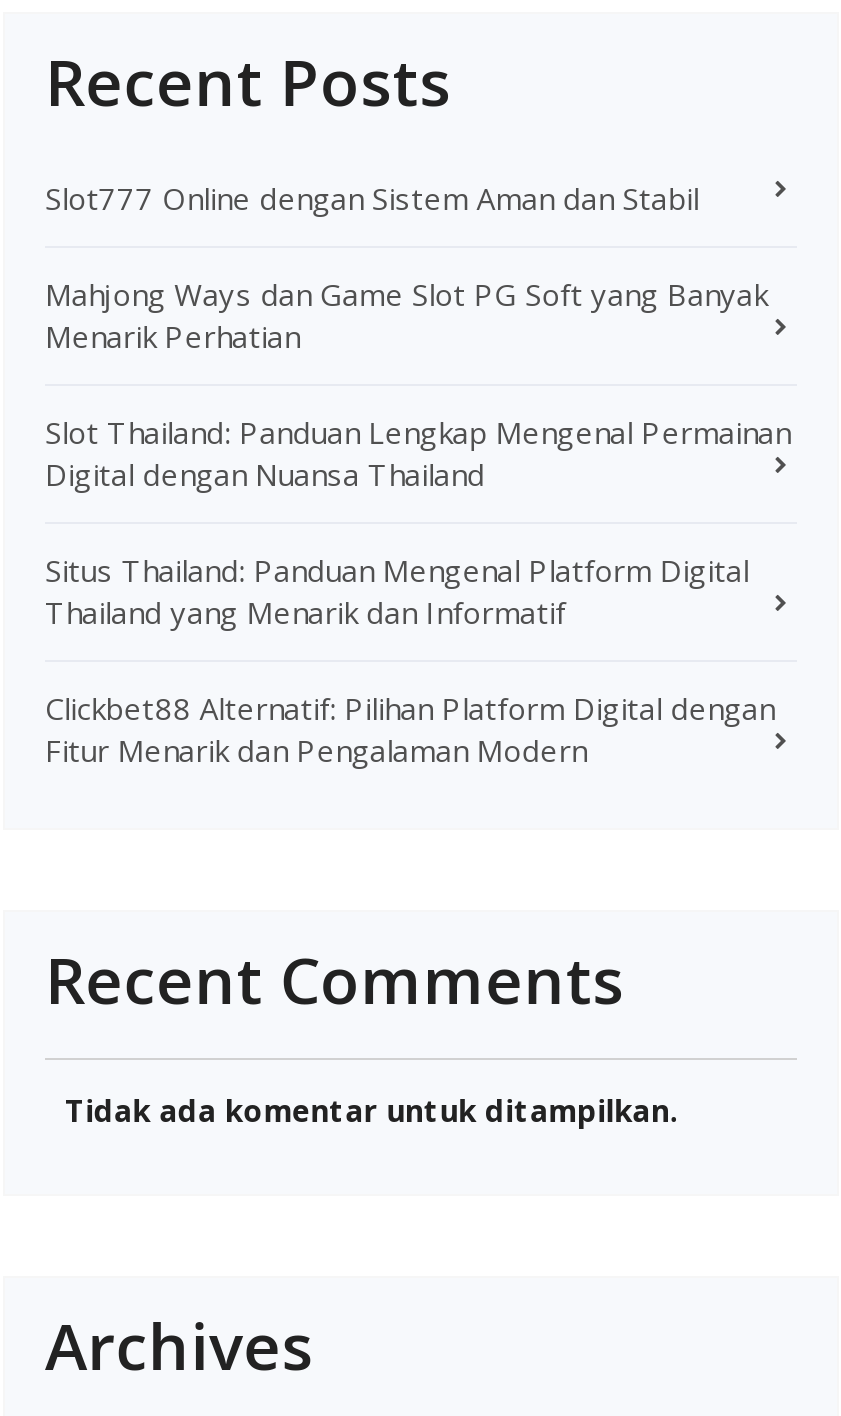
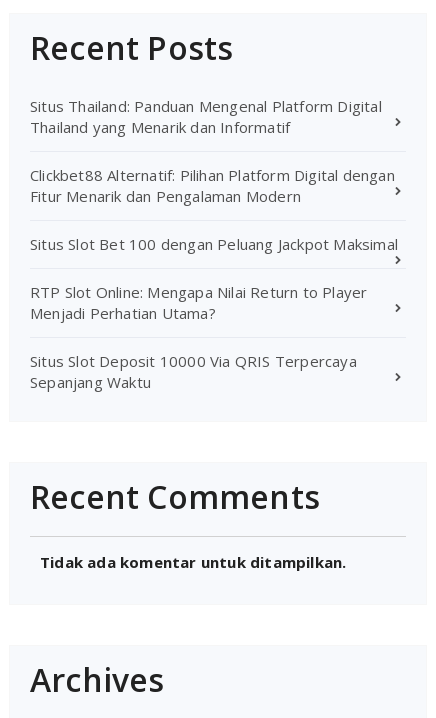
- Slot777 Online dengan Sistem Aman dan Stabil
- Mahjong Ways dan Game Slot PG Soft yang Banyak
- Menarik Perhatian
- Slot Thailand: Panduan Lengkap Mengenal Permainan
- Digital dengan Nuansa Thailand

moved up: Situs Thailand: Panduan Mengenal Platform Digital | Thailand yang Menarik dan Informatif | Clickbet88 Alternatif: Pilihan Platform Digital dengan | Fitur Menarik dan Pengalaman Modern

+ Situs Slot Bet 100 dengan Peluang Jackpot Maksimal
+ RTP Slot Online: Mengapa Nilai Return to Player
+ Menjadi Perhatian Utama?
+ Situs Slot Deposit 10000 Via QRIS Terpercaya
+ Sepanjang Waktu
